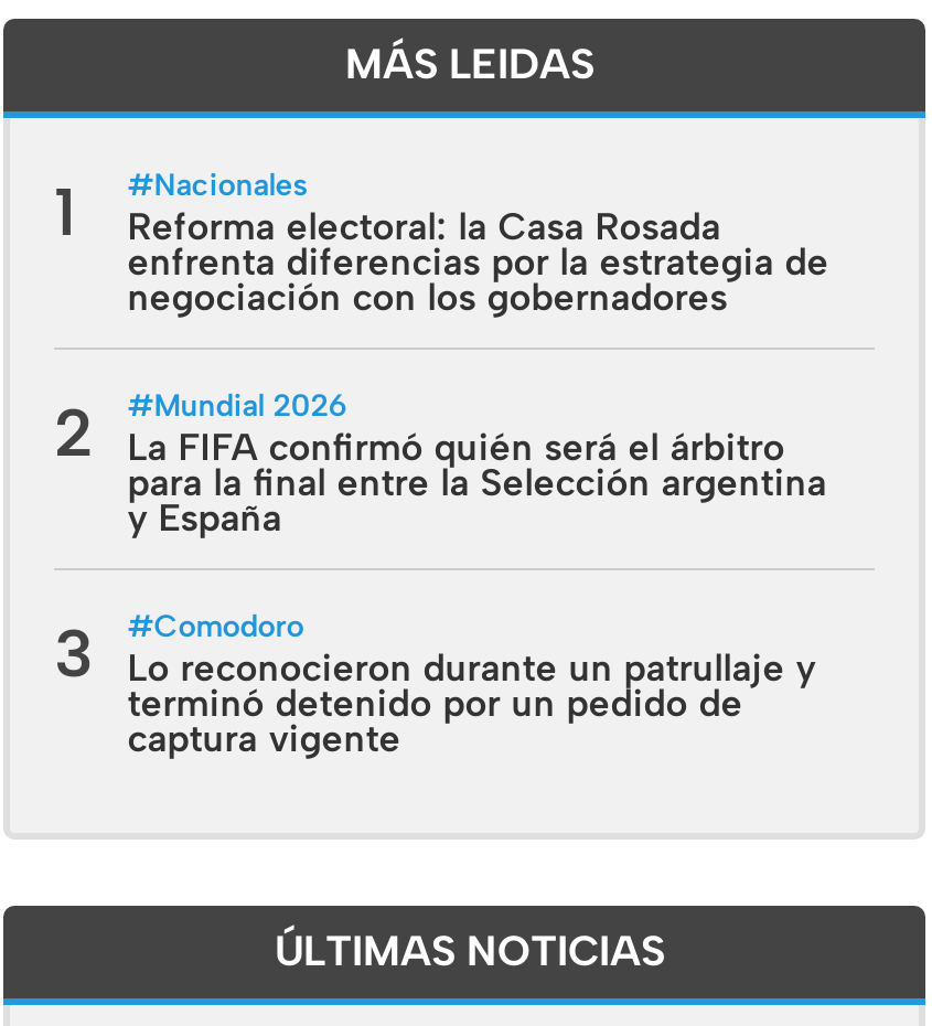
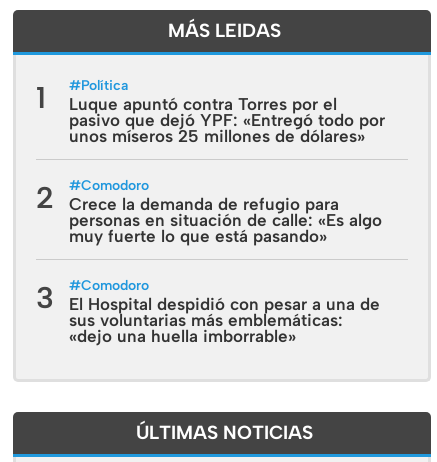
- #Nacionales
- Reforma electoral: la Casa Rosada
- enfrenta diferencias por la estrategia de
- negociación con los gobernadores
+ #Política
+ Luque apuntó contra Torres por el
+ pasivo que dejó YPF: «Entregó todo por
+ unos míseros 25 millones de dólares»

- #Mundial 2026
- La FIFA confirmó quién será el árbitro
- para la final entre la Selección argentina
- y España
+ #Comodoro
+ Crece la demanda de refugio para
+ personas en situación de calle: «Es algo
+ muy fuerte lo que está pasando»

- Lo reconocieron durante un patrullaje y
- terminó detenido por un pedido de
- captura vigente
+ El Hospital despidió con pesar a una de
+ sus voluntarias más emblemáticas:
+ «dejo una huella imborrable»
